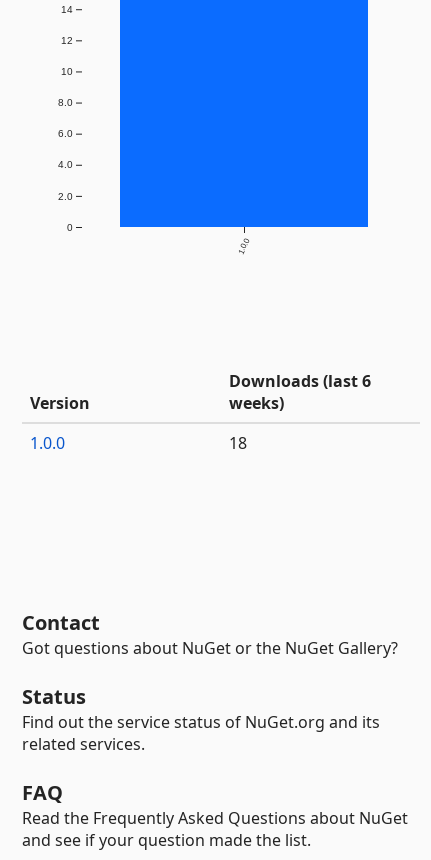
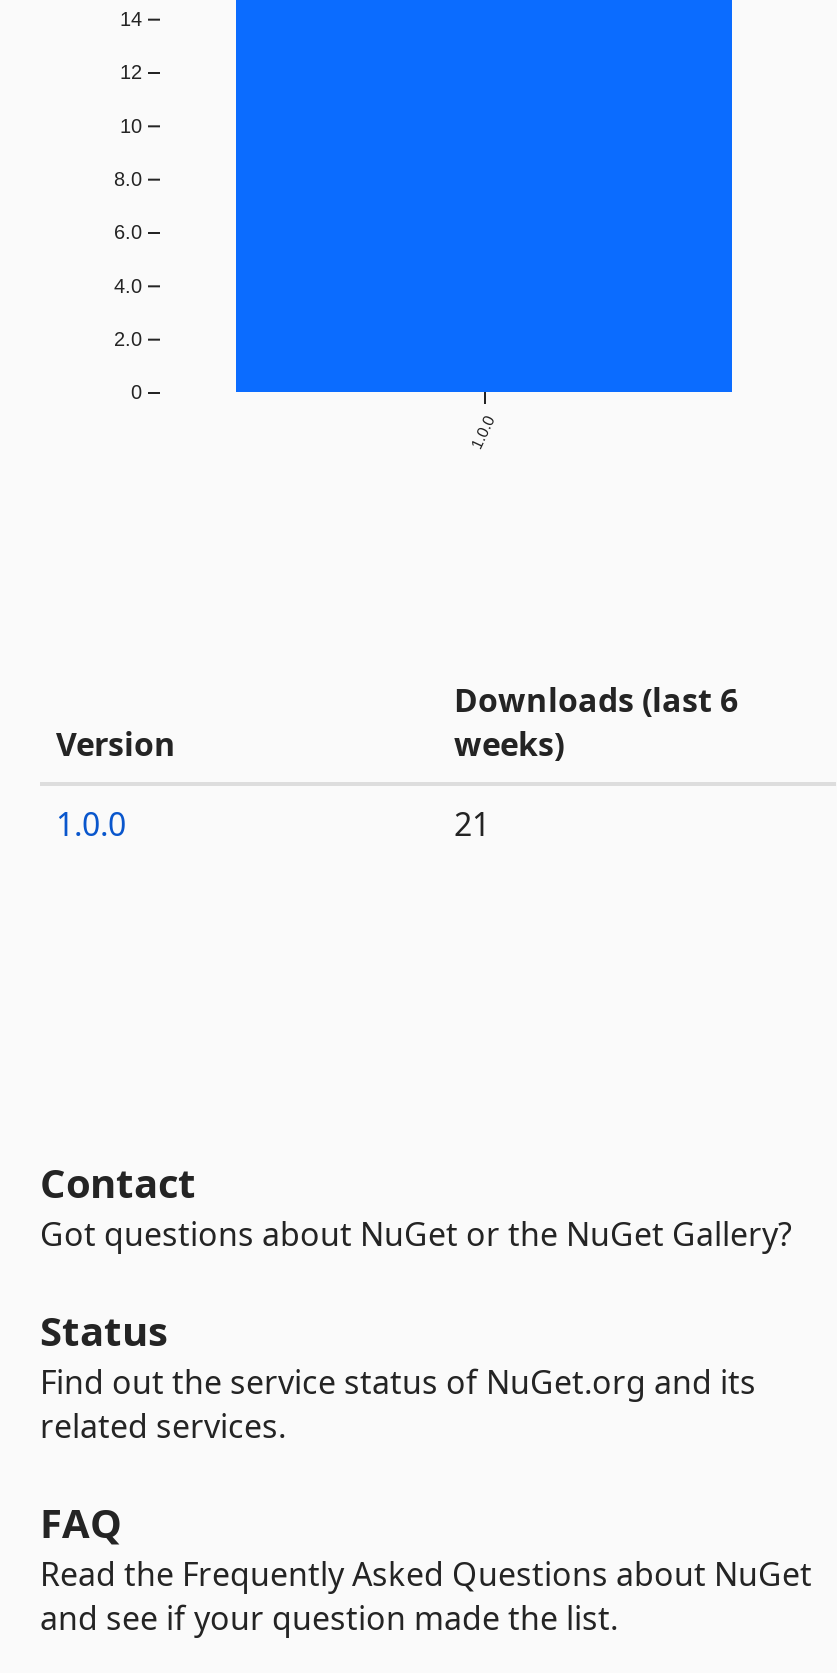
- 18
+ 21
